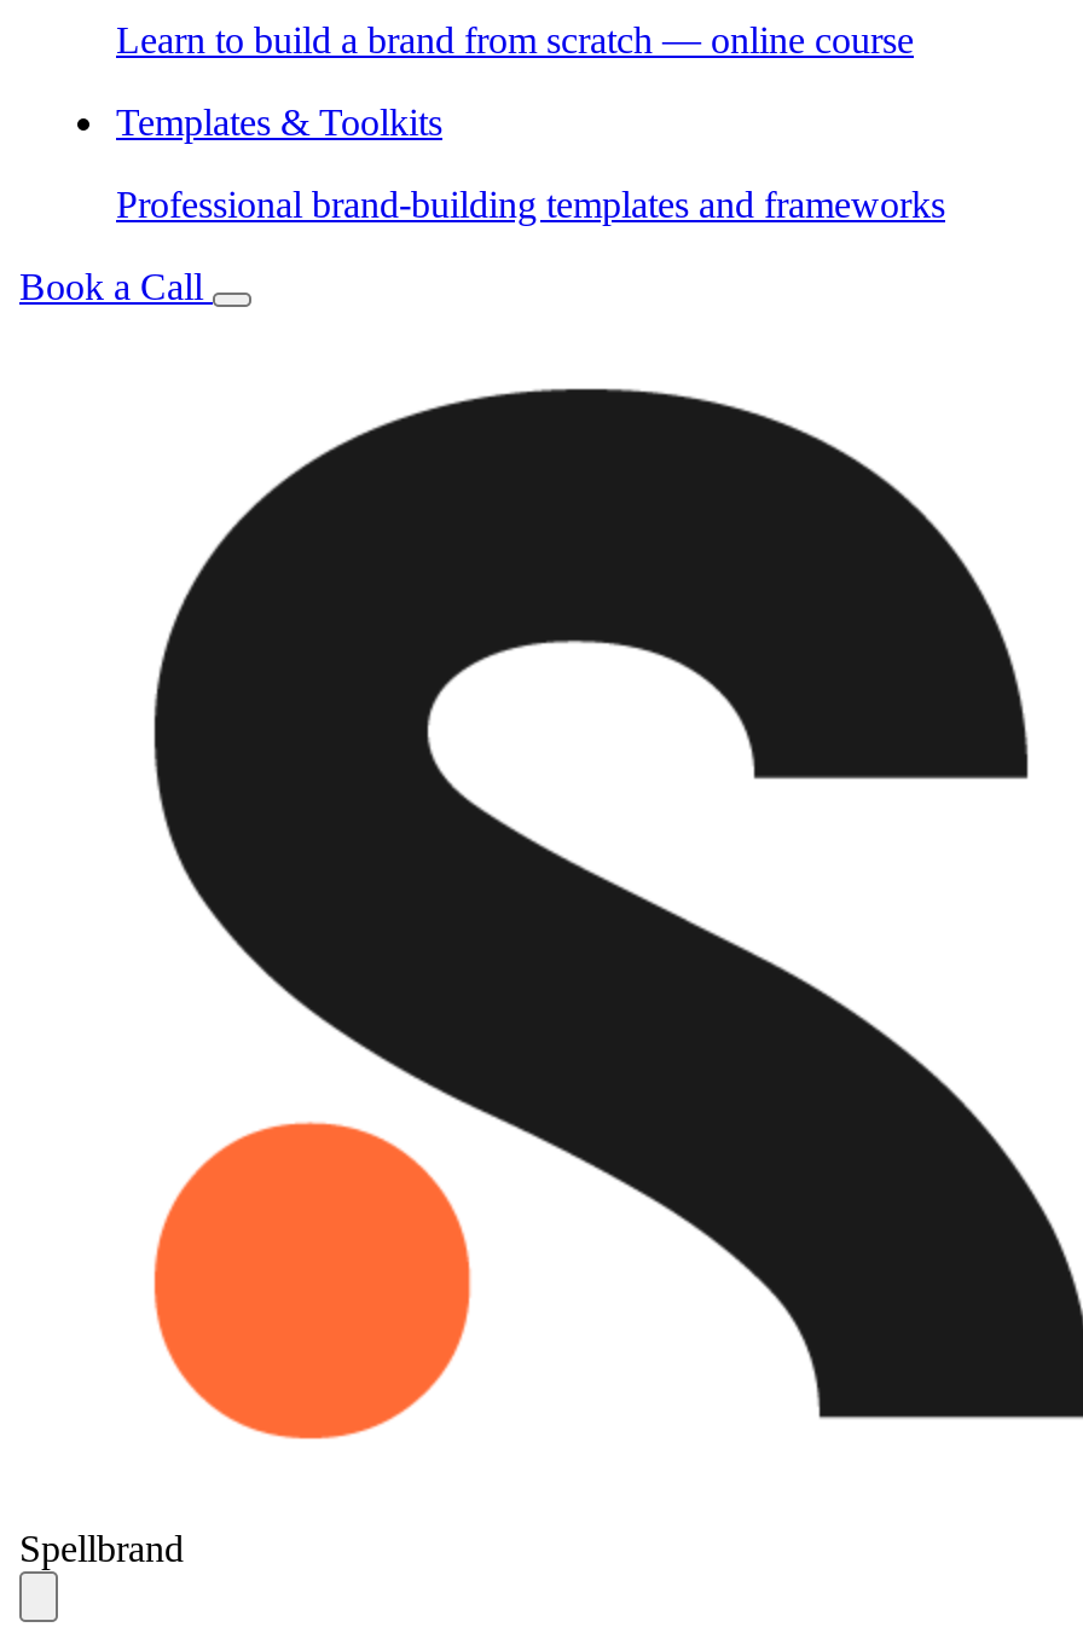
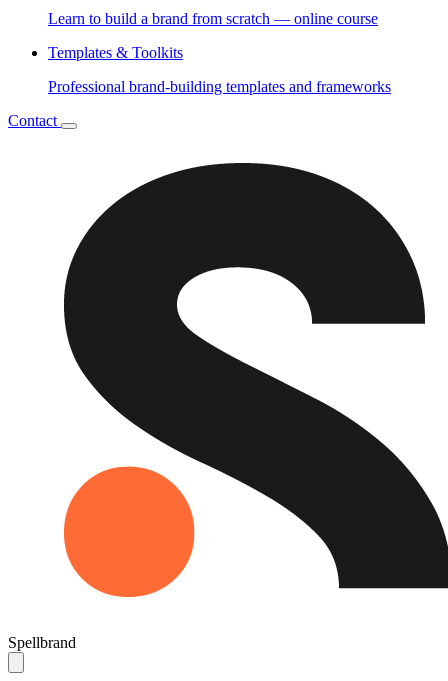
- Book a Call
+ Contact
